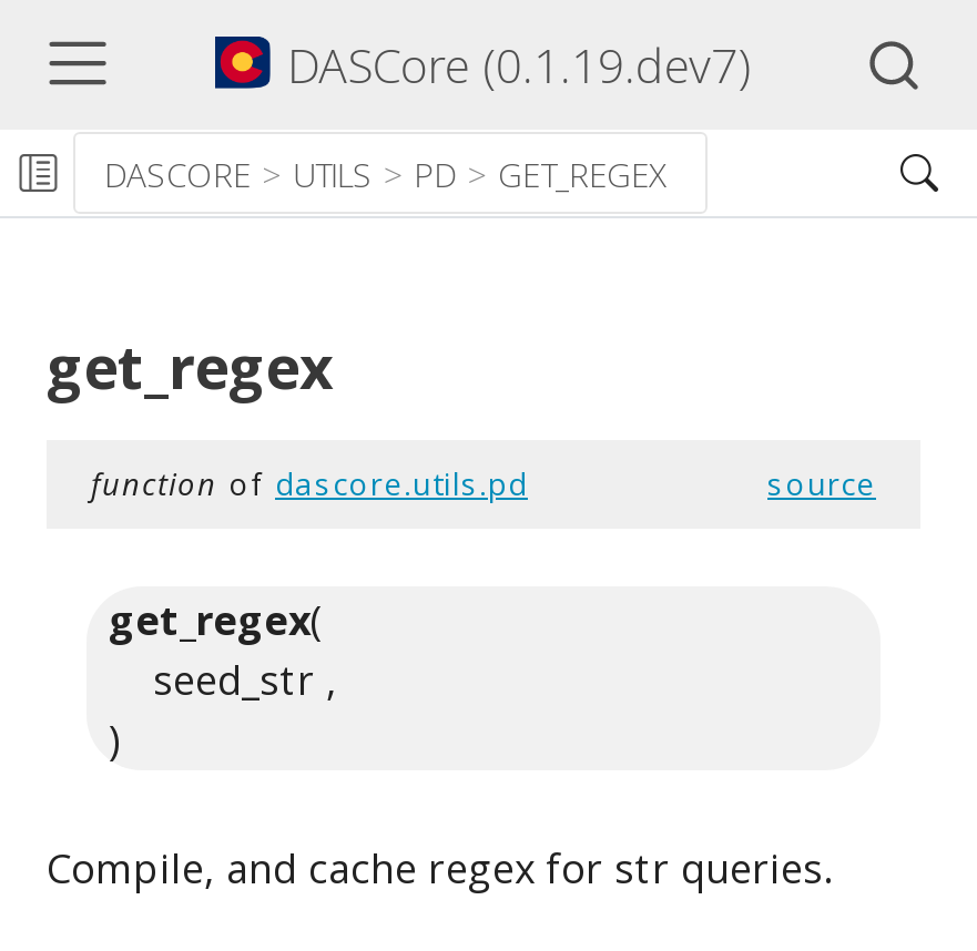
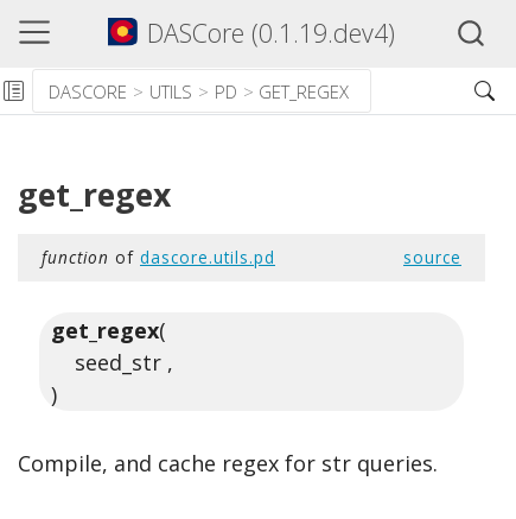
- DASCore (0.1.19.dev7)
+ DASCore (0.1.19.dev4)
